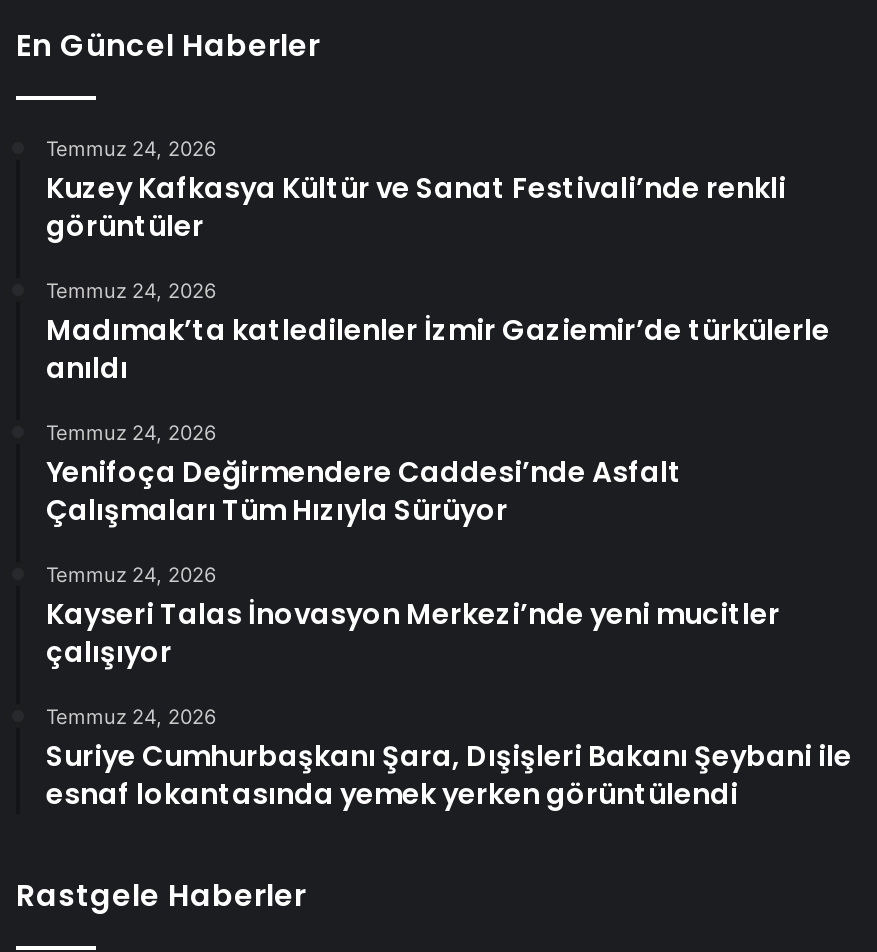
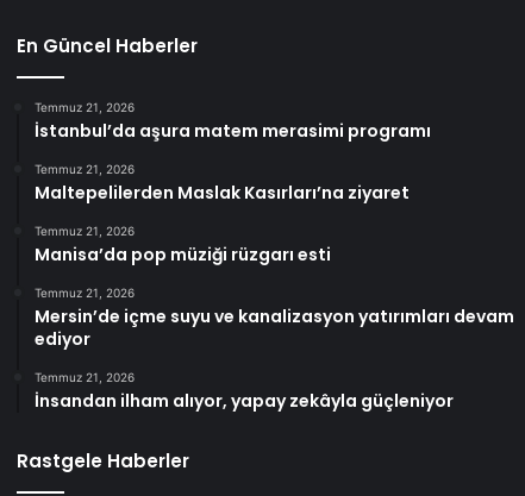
- Temmuz 24, 2026
- Kuzey Kafkasya Kültür ve Sanat Festivali’nde renkli
- görüntüler
+ Temmuz 21, 2026
+ İstanbul’da aşura matem merasimi programı

- Temmuz 24, 2026
- Madımak’ta katledilenler İzmir Gaziemir’de türkülerle
- anıldı
+ Temmuz 21, 2026
+ Maltepelilerden Maslak Kasırları’na ziyaret

- Temmuz 24, 2026
- Yenifoça Değirmendere Caddesi’nde Asfalt
- Çalışmaları Tüm Hızıyla Sürüyor
+ Temmuz 21, 2026
+ Manisa’da pop müziği rüzgarı esti

- Temmuz 24, 2026
- Kayseri Talas İnovasyon Merkezi’nde yeni mucitler
- çalışıyor
+ Temmuz 21, 2026
+ Mersin’de içme suyu ve kanalizasyon yatırımları devam
+ ediyor

- Temmuz 24, 2026
- Suriye Cumhurbaşkanı Şara, Dışişleri Bakanı Şeybani ile
- esnaf lokantasında yemek yerken görüntülendi
+ Temmuz 21, 2026
+ İnsandan ilham alıyor, yapay zekâyla güçleniyor
